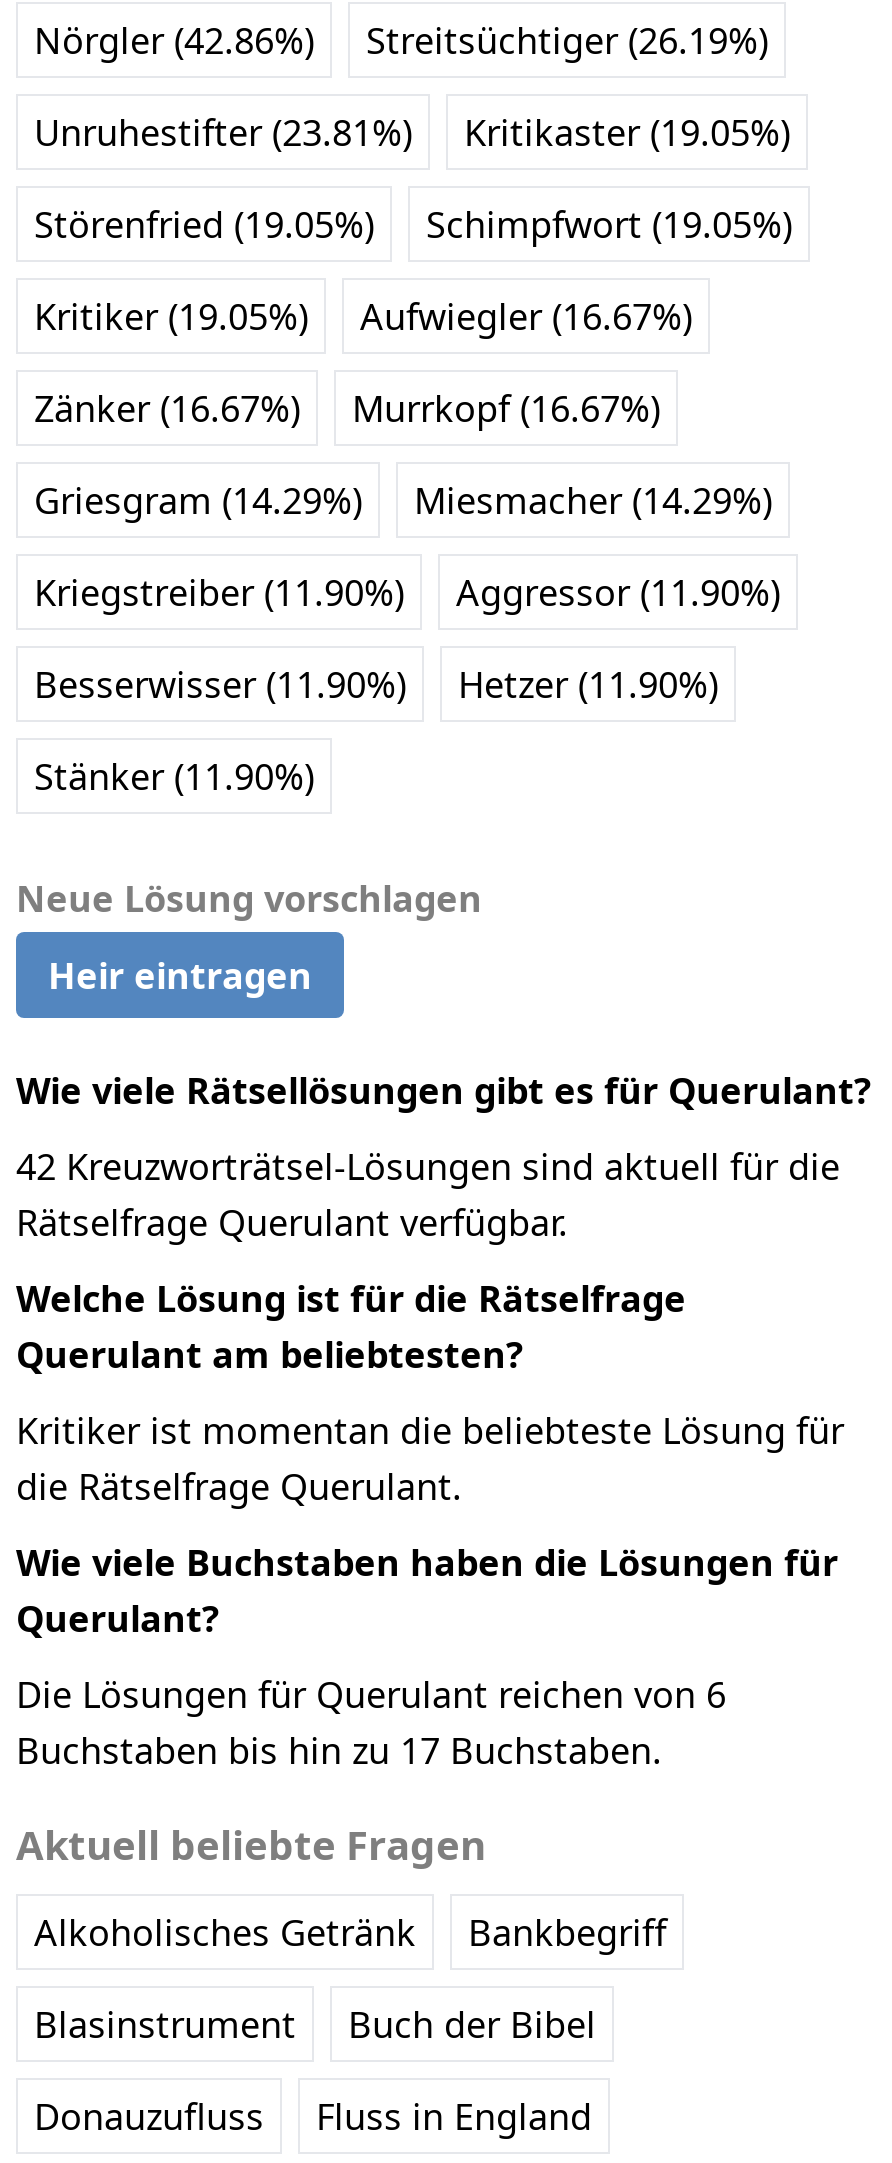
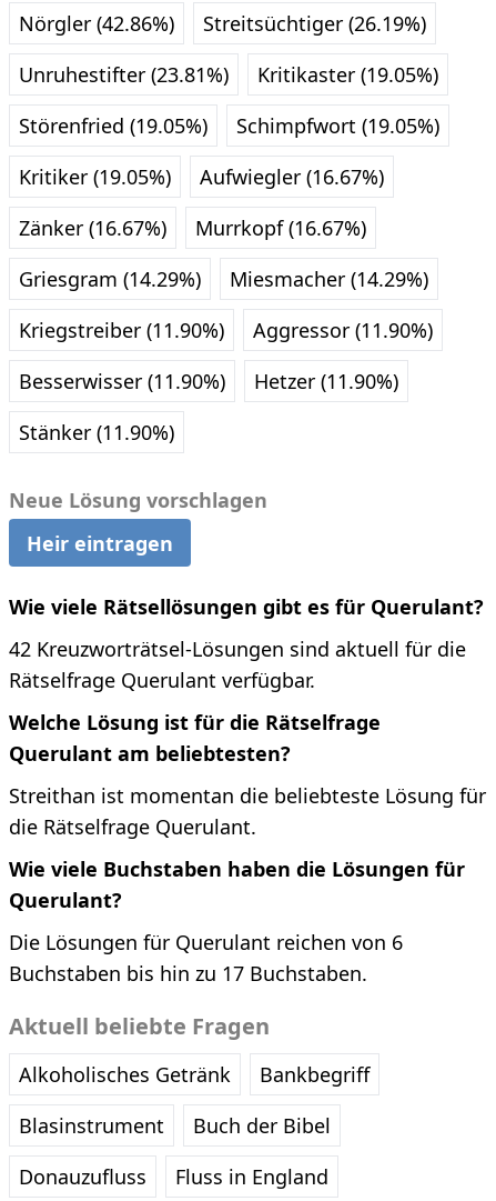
- Kritiker ist momentan die beliebteste Lösung für
+ Streithan ist momentan die beliebteste Lösung für
